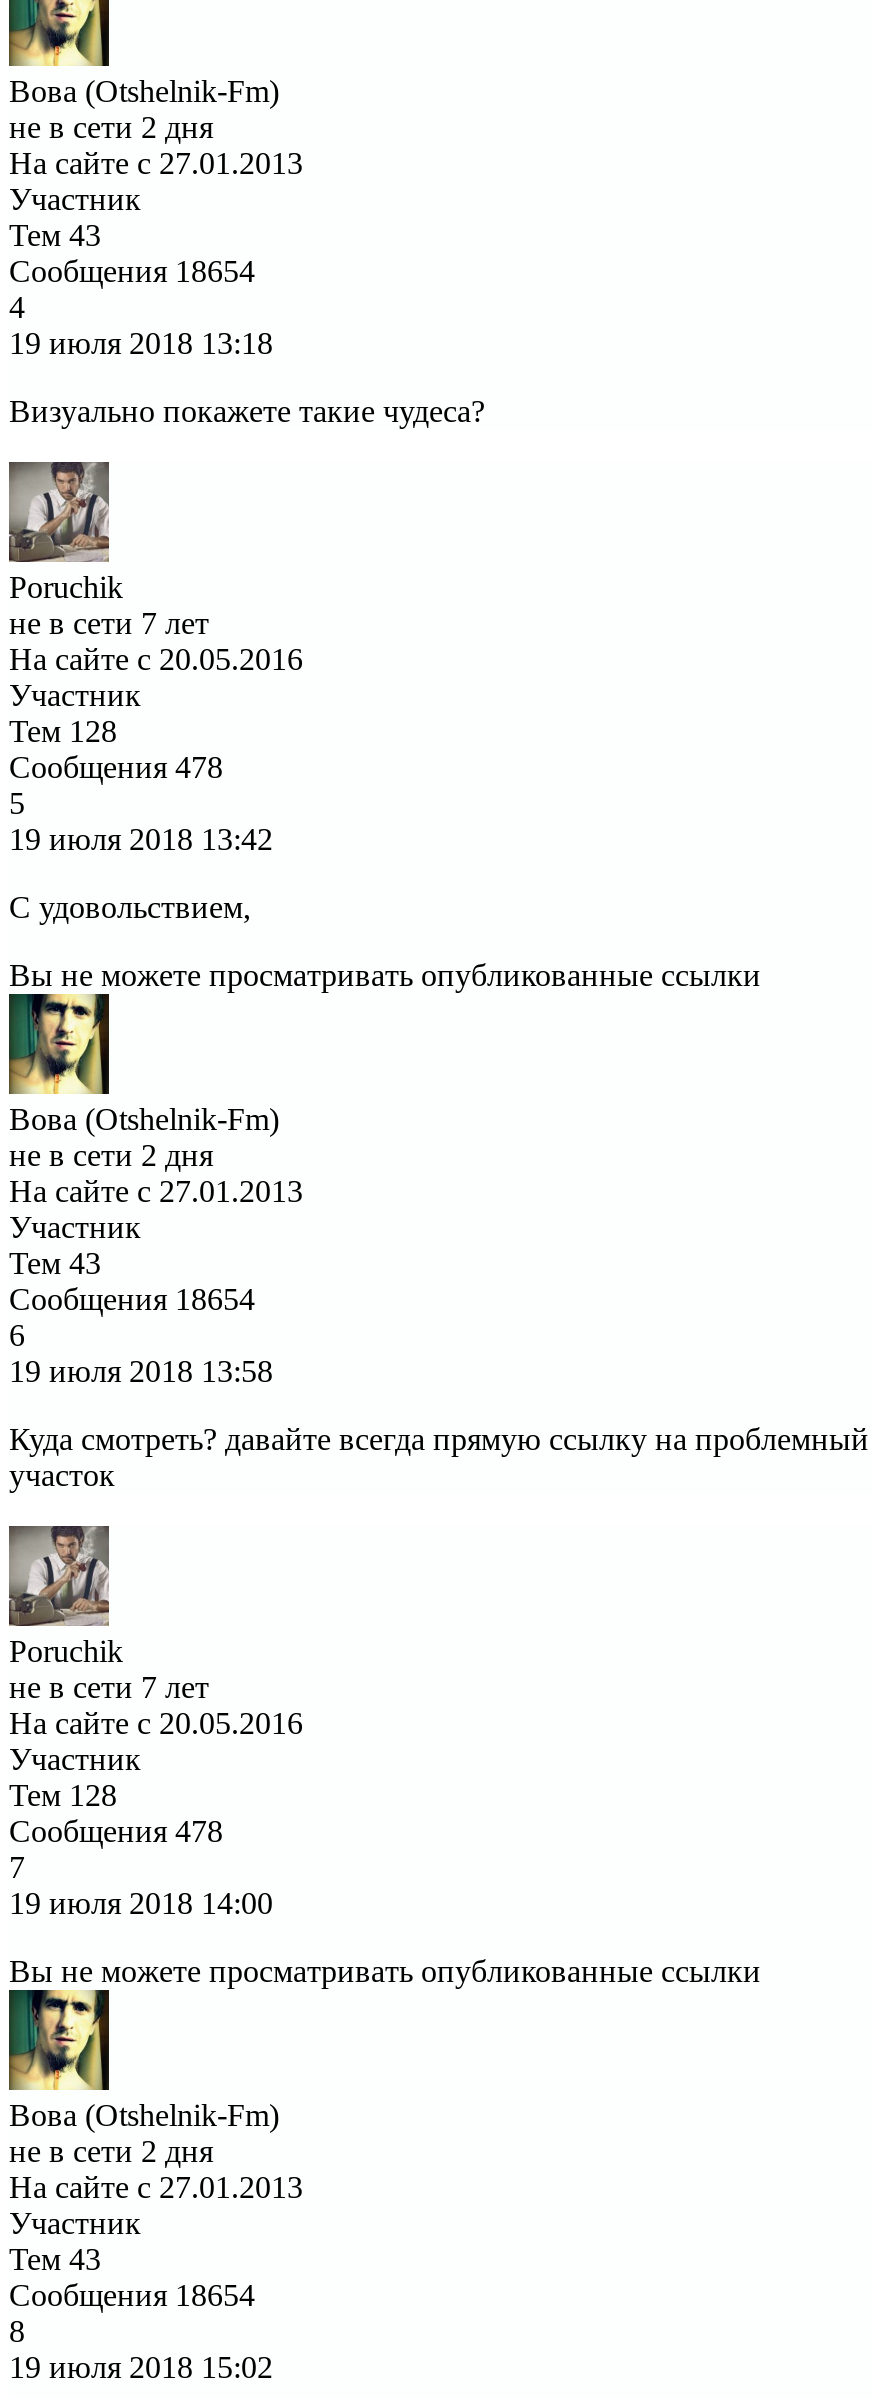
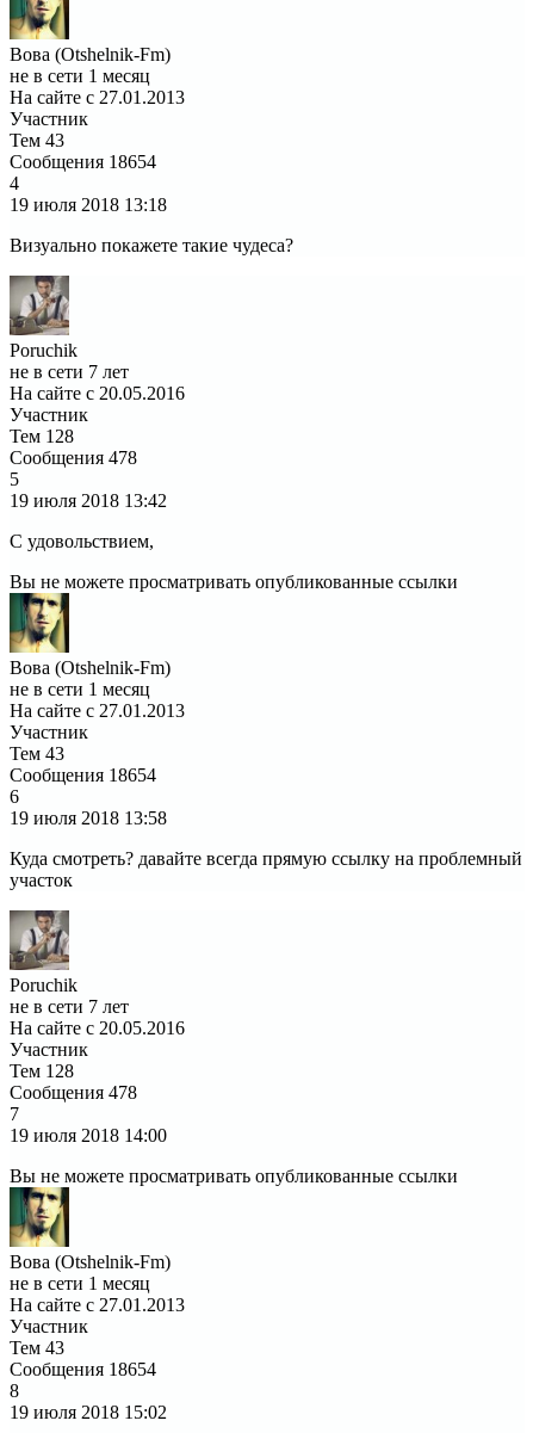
- не в сети 2 дня
+ не в сети 1 месяц

- не в сети 2 дня
+ не в сети 1 месяц

- не в сети 2 дня
+ не в сети 1 месяц
